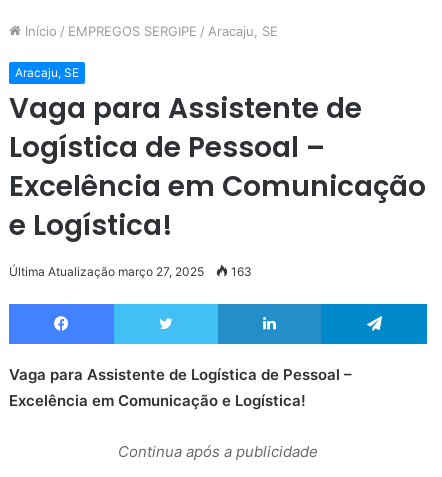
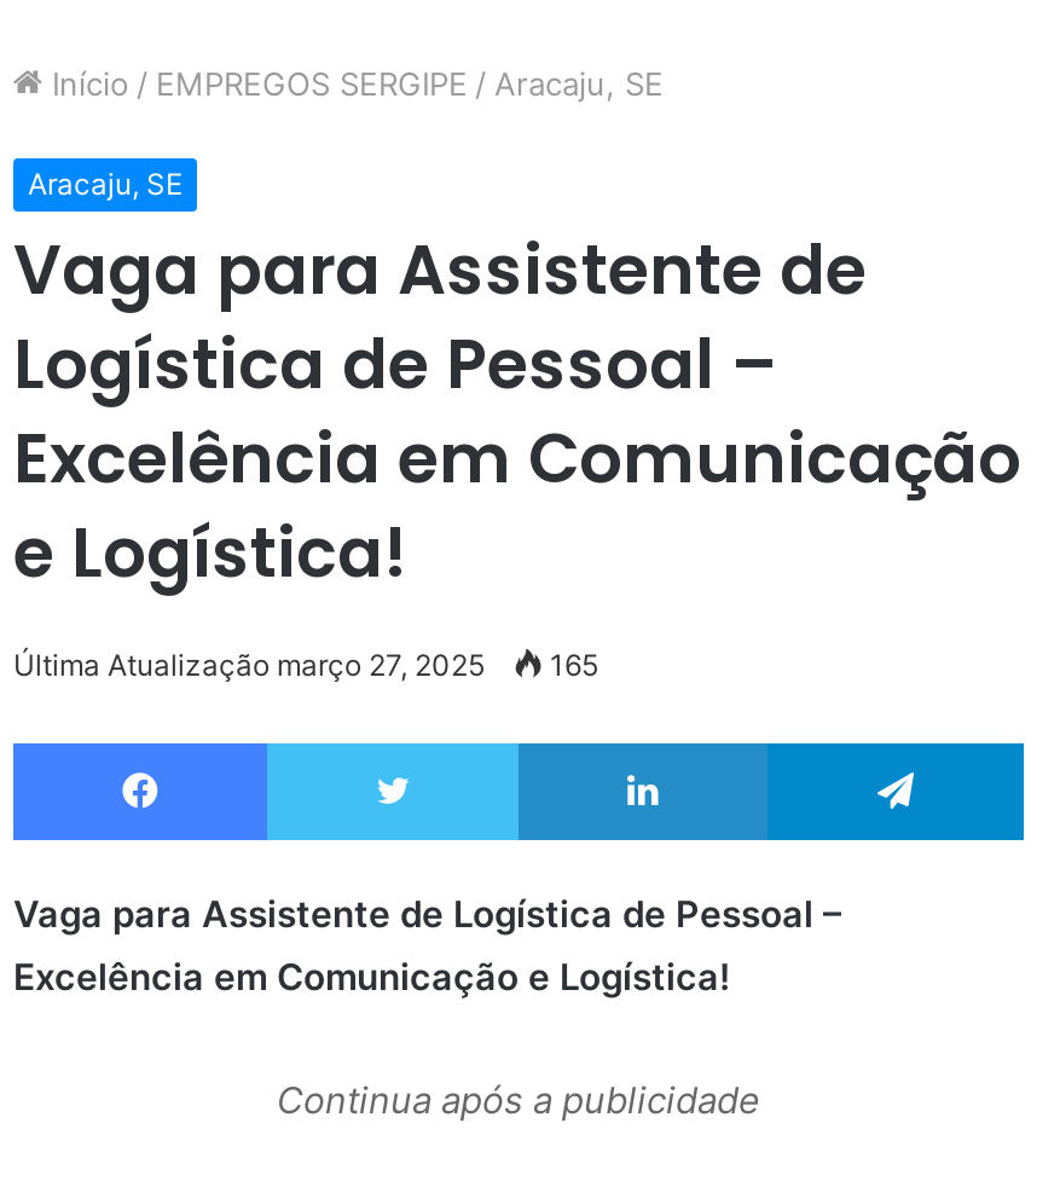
- Última Atualização março 27, 2025 163
+ Última Atualização março 27, 2025 165
